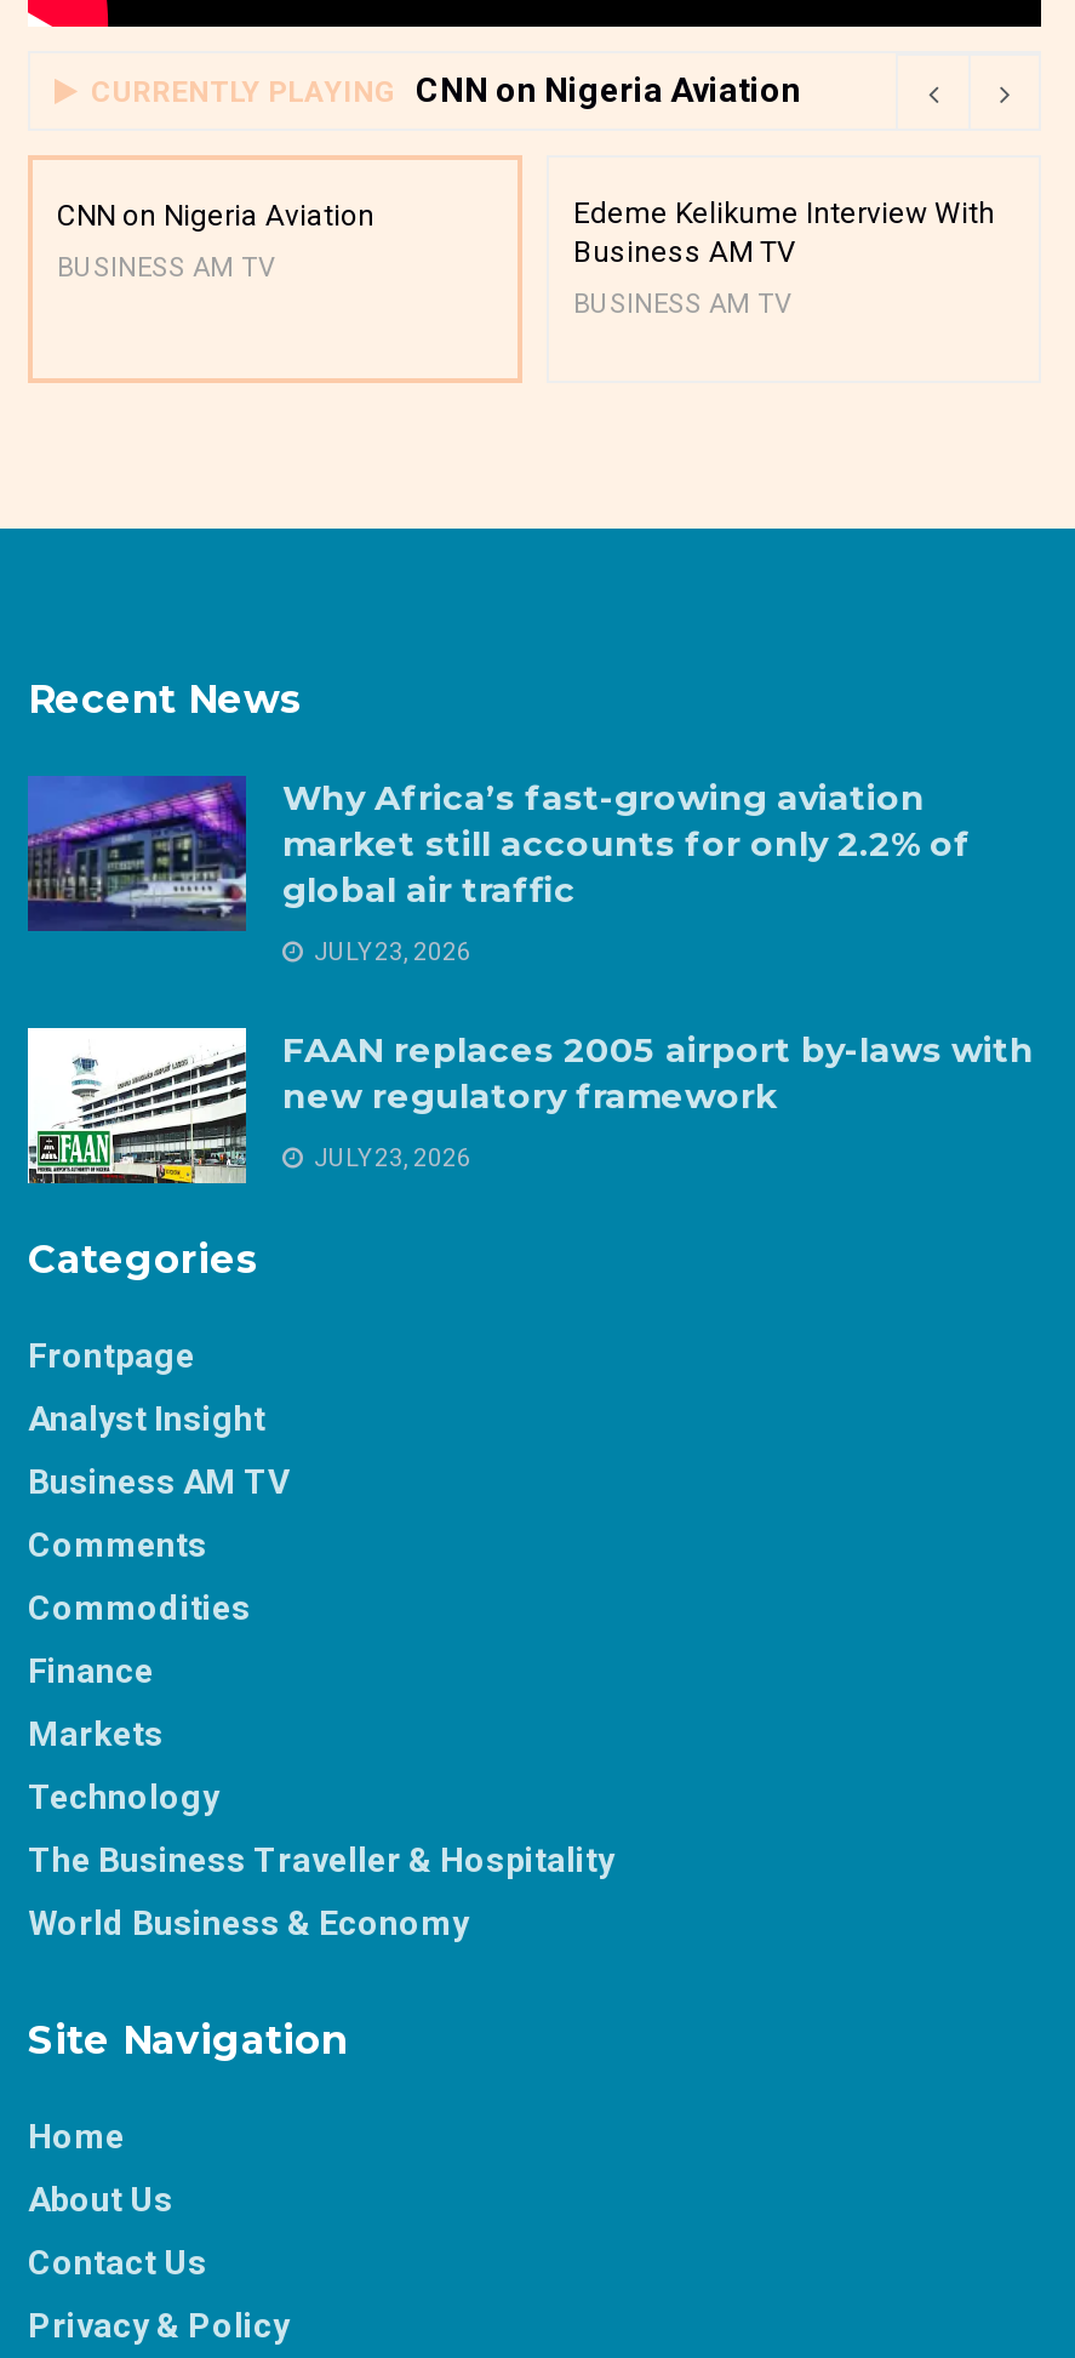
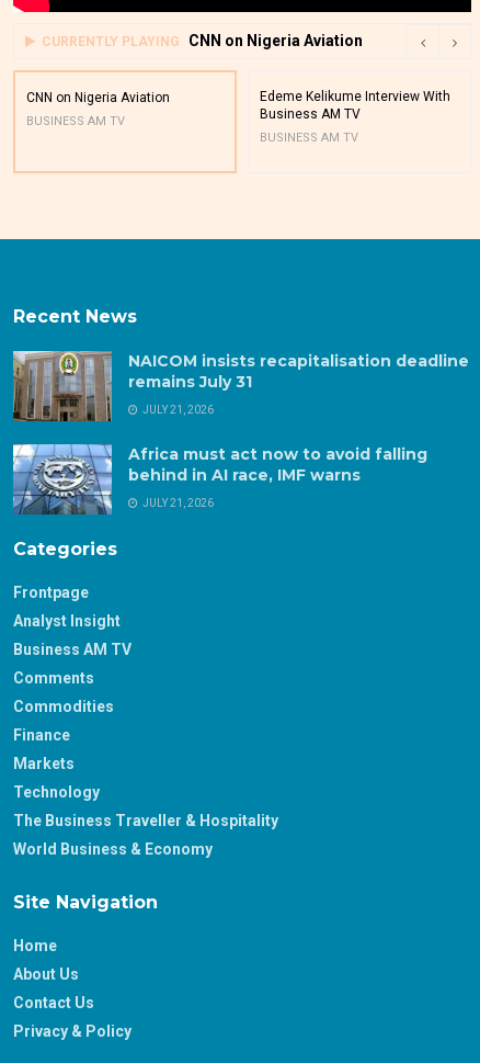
- [image]
- Why Africa’s fast-growing aviation
- market still accounts for only 2.2% of
- global air traffic
+ [image]
+ NAICOM insists recapitalisation deadline
+ remains July 31

- JULY 23, 2026
+ JULY 21, 2026

- [image]
- FAAN replaces 2005 airport by-laws with
- new regulatory framework
+ [image]
+ Africa must act now to avoid falling
+ behind in AI race, IMF warns

- JULY 23, 2026
+ JULY 21, 2026
